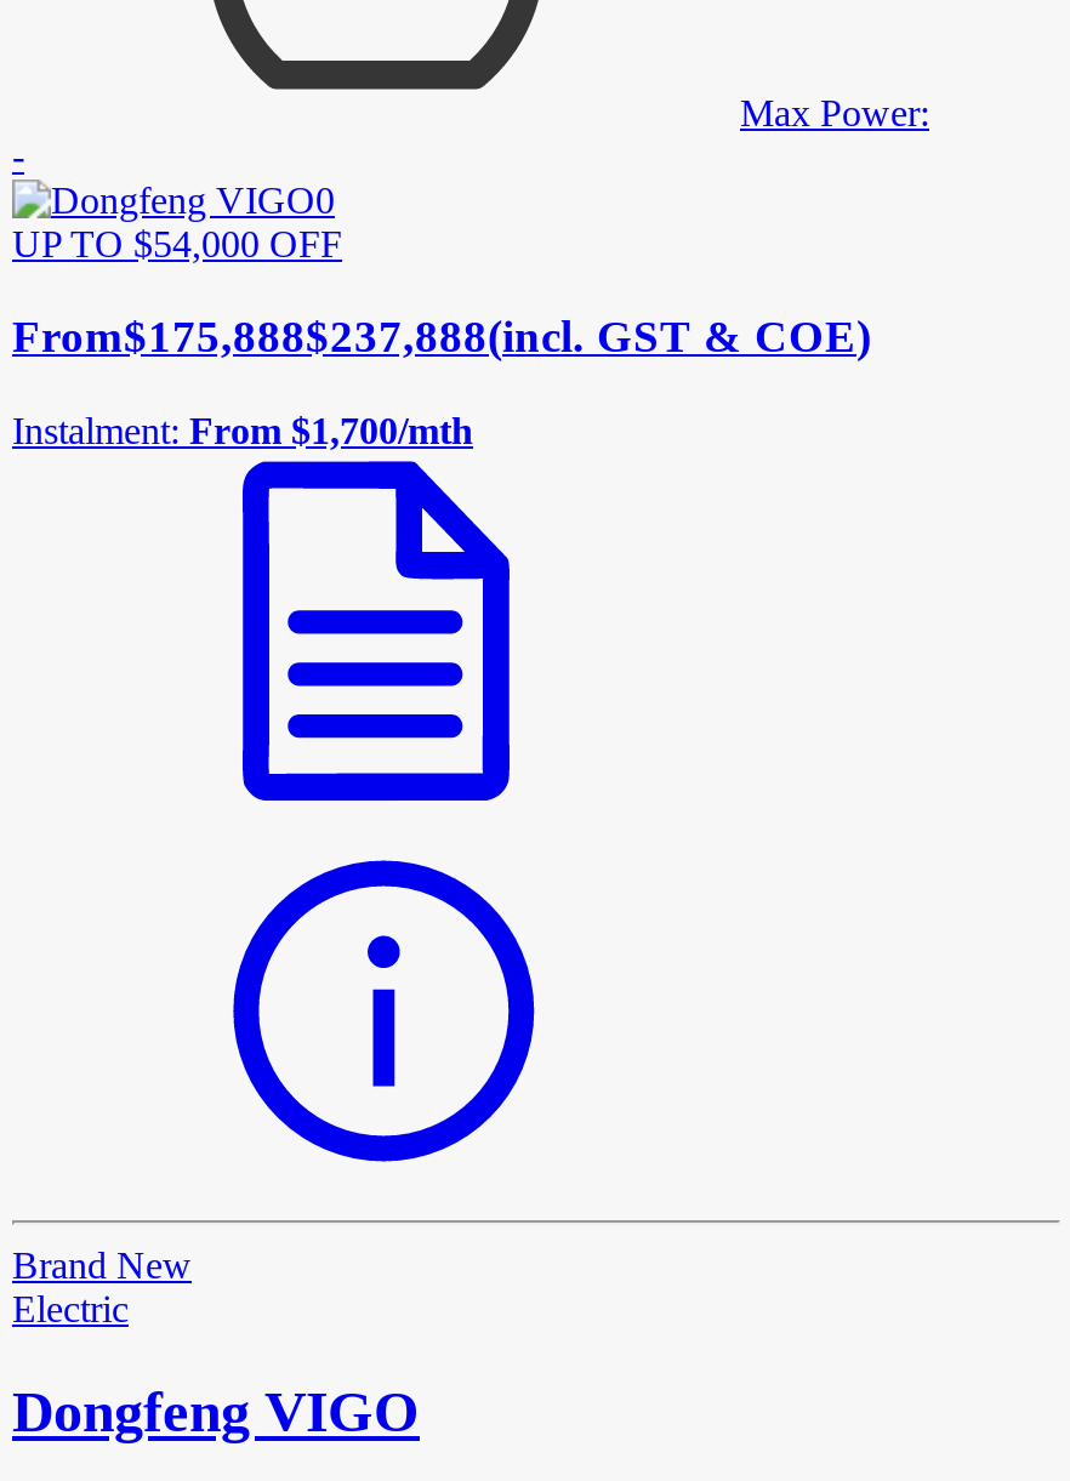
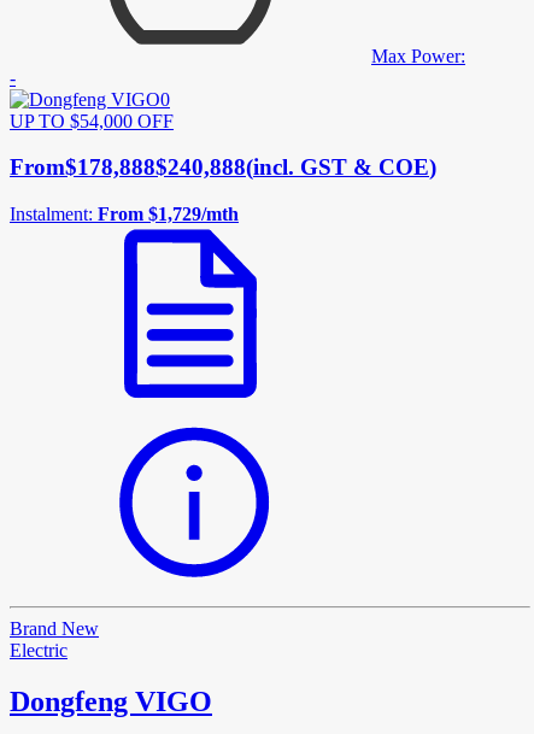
- From$175,888$237,888(incl. GST & COE)
+ From$178,888$240,888(incl. GST & COE)

- Instalment: From $1,700/mth
+ Instalment: From $1,729/mth
